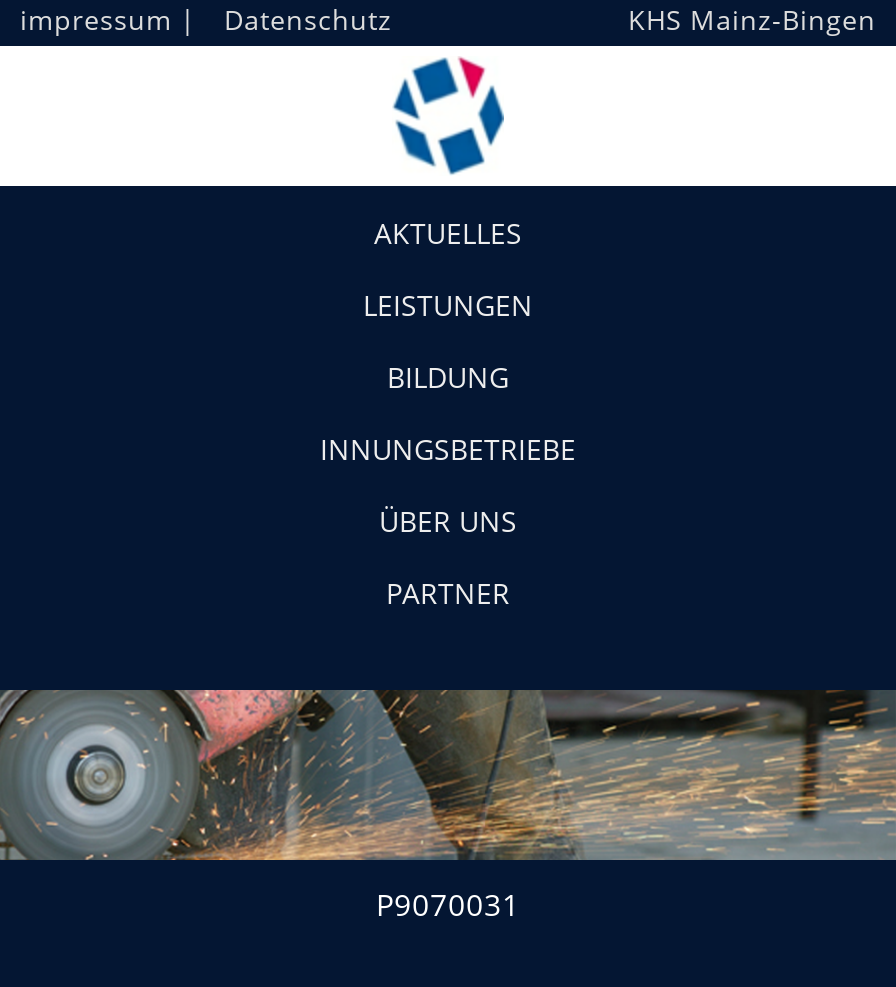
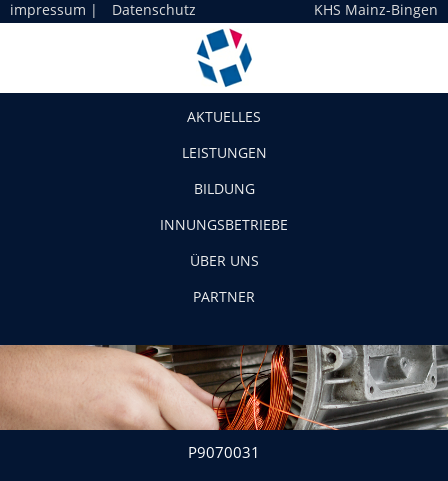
- [image]
+ [image]
